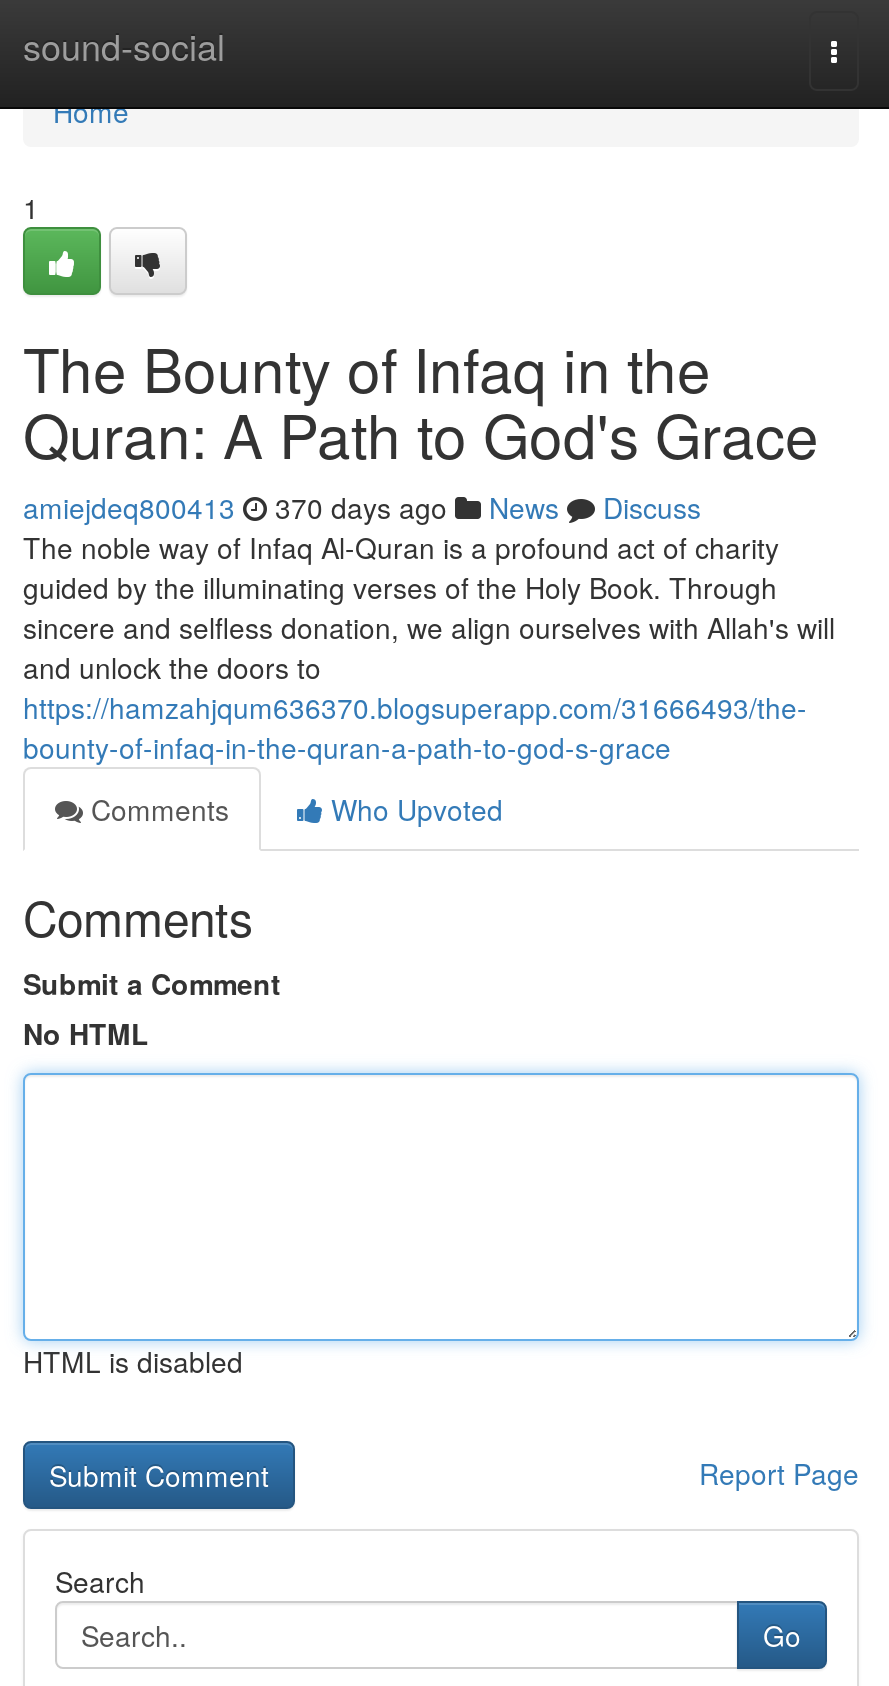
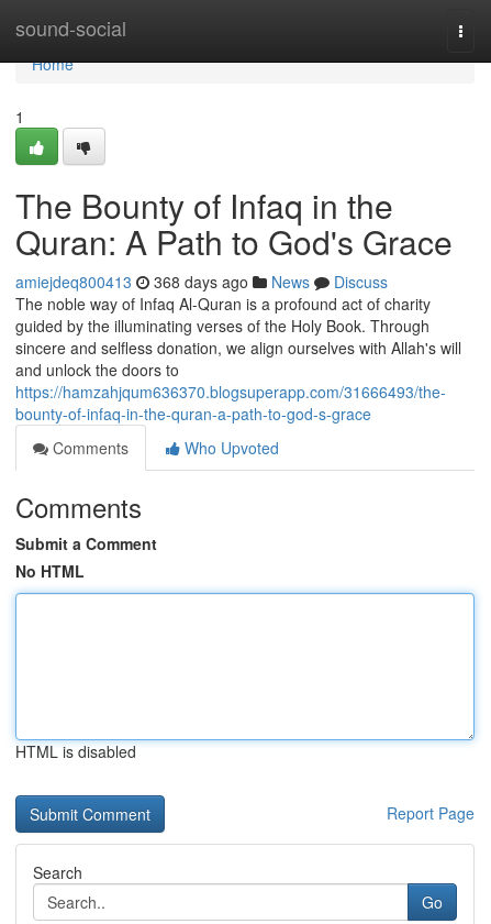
- amiejdeq800413 370 days ago News Discuss
+ amiejdeq800413 368 days ago News Discuss
